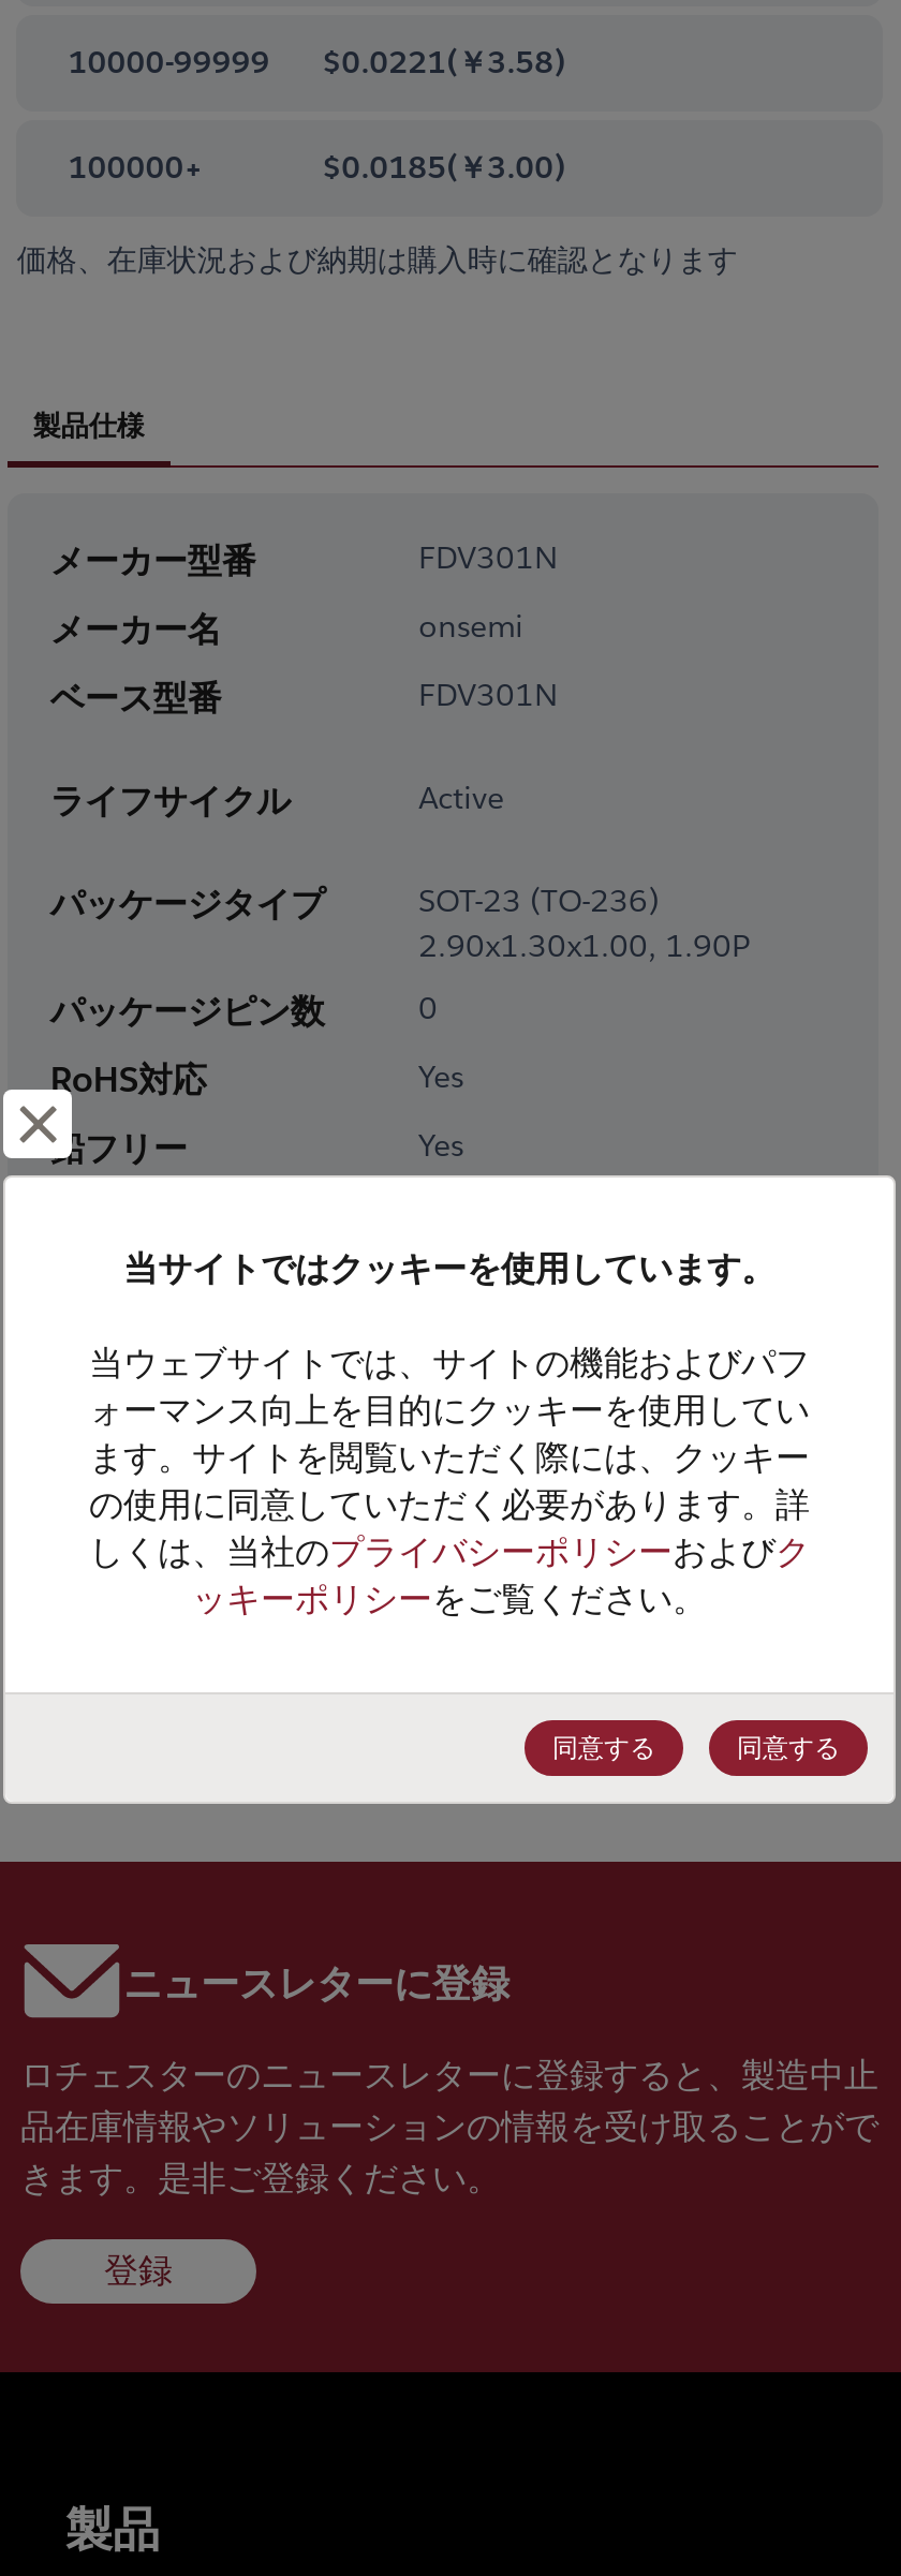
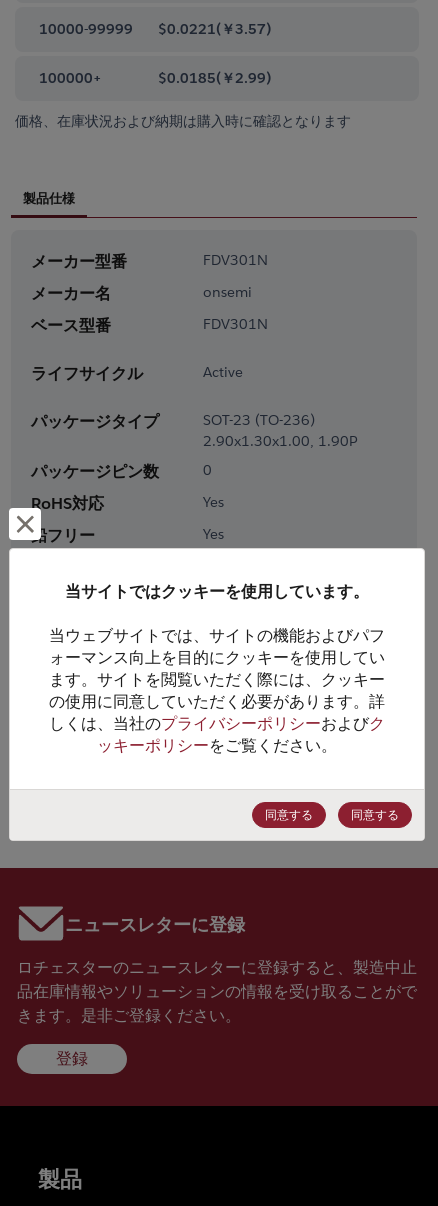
- 10000-99999 $0.0221(￥3.58)
+ 10000-99999 $0.0221(￥3.57)

- $0.0185(￥3.00)
+ $0.0185(￥2.99)
